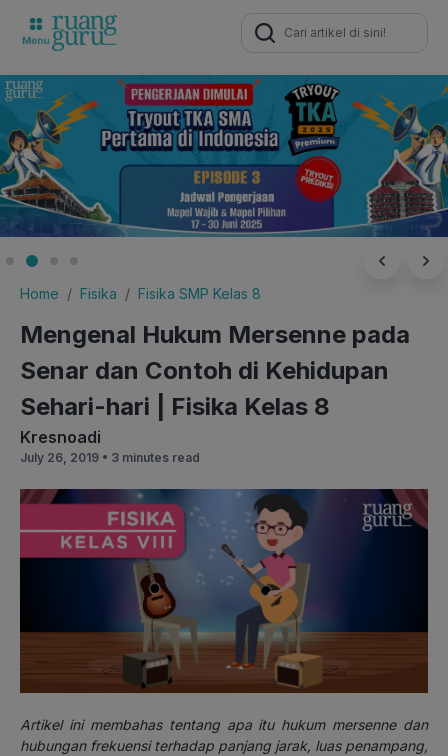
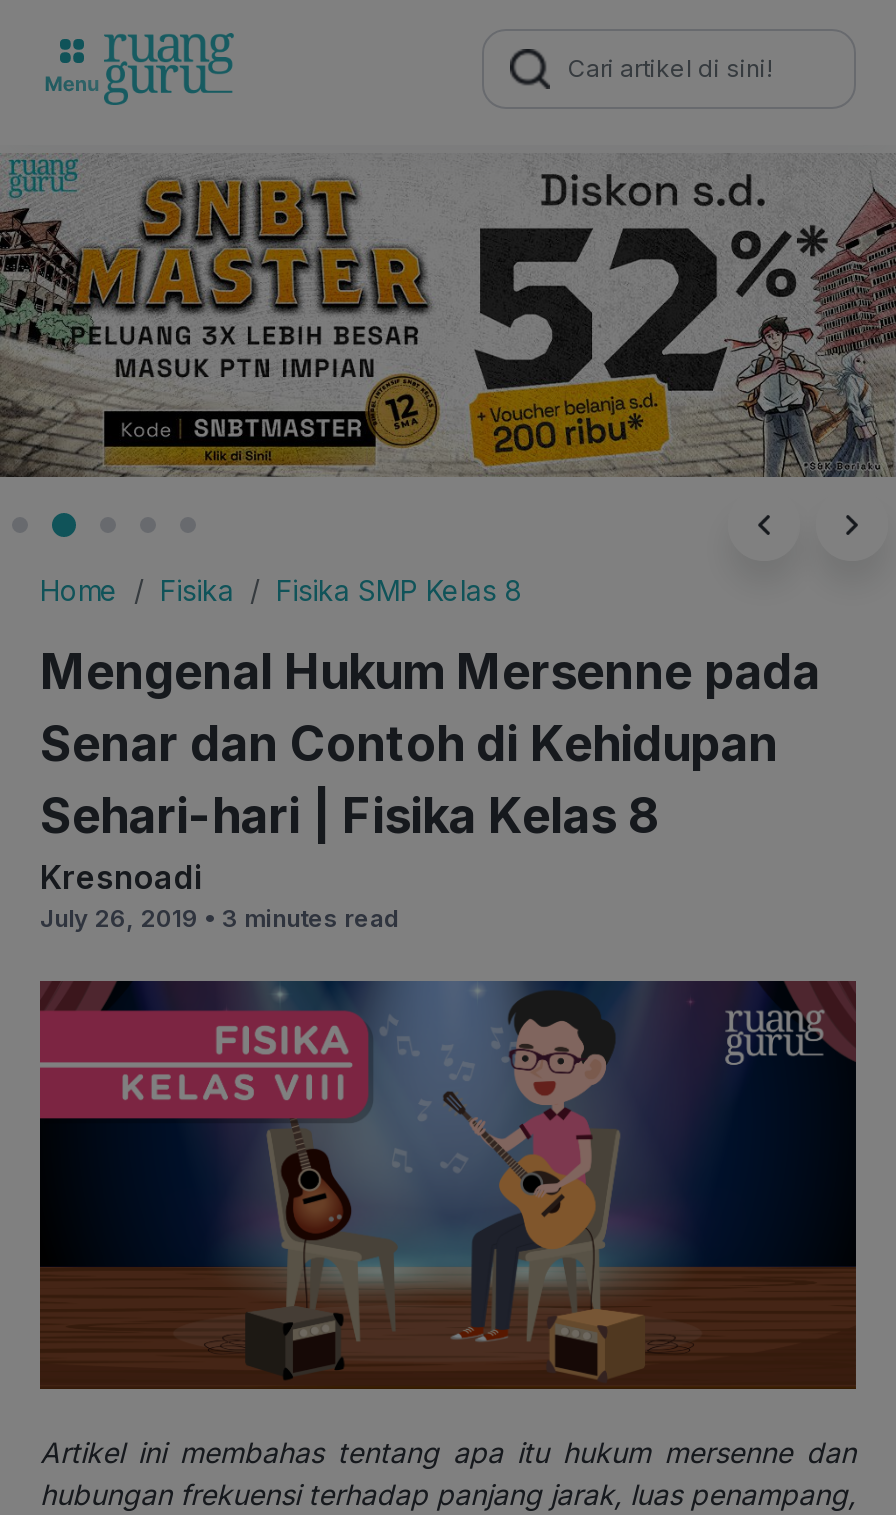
- [image]
+ [image]
